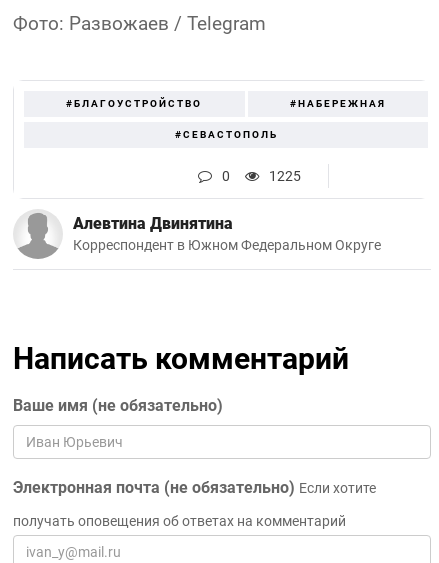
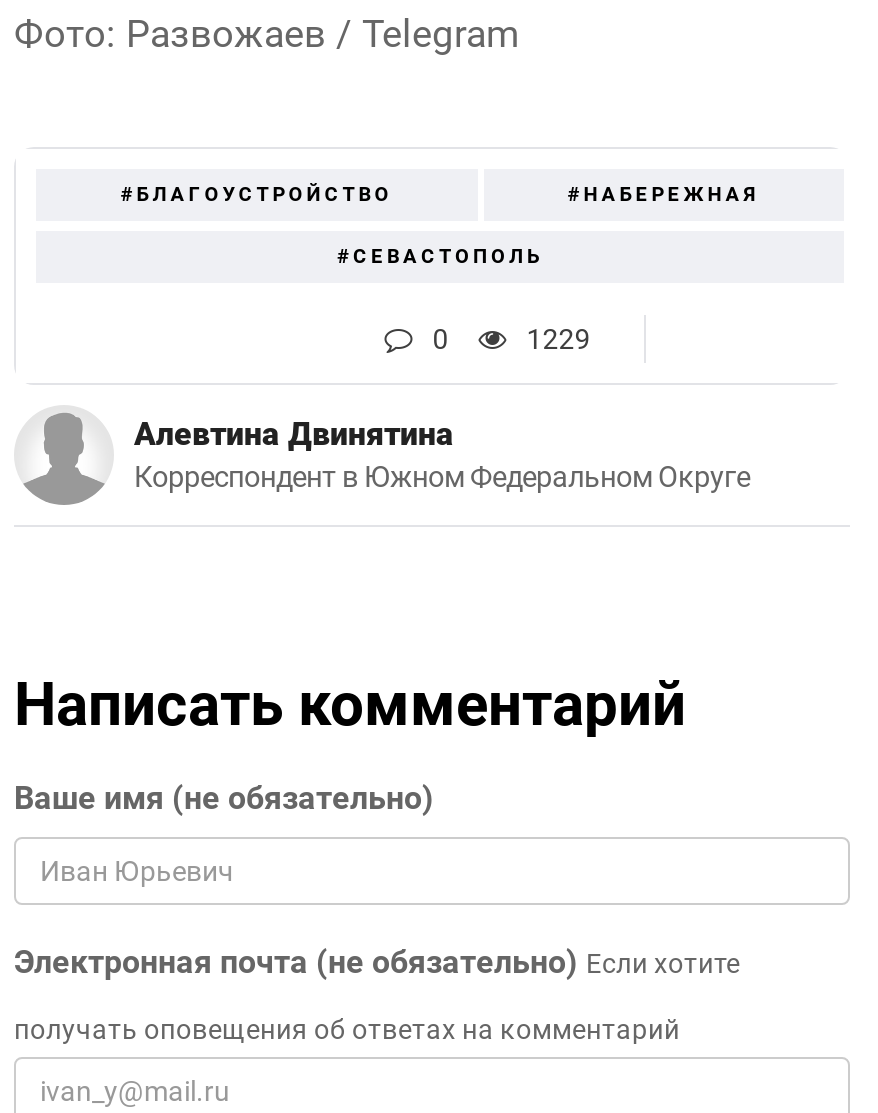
- 1225
+ 1229
